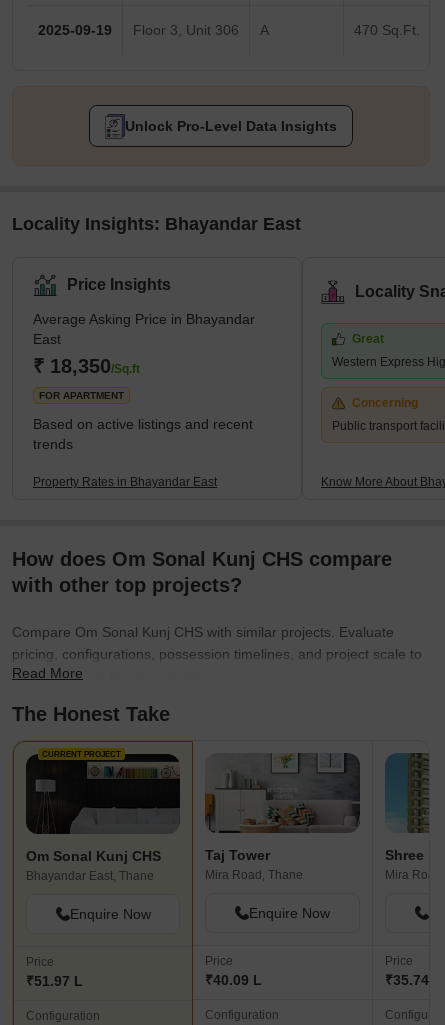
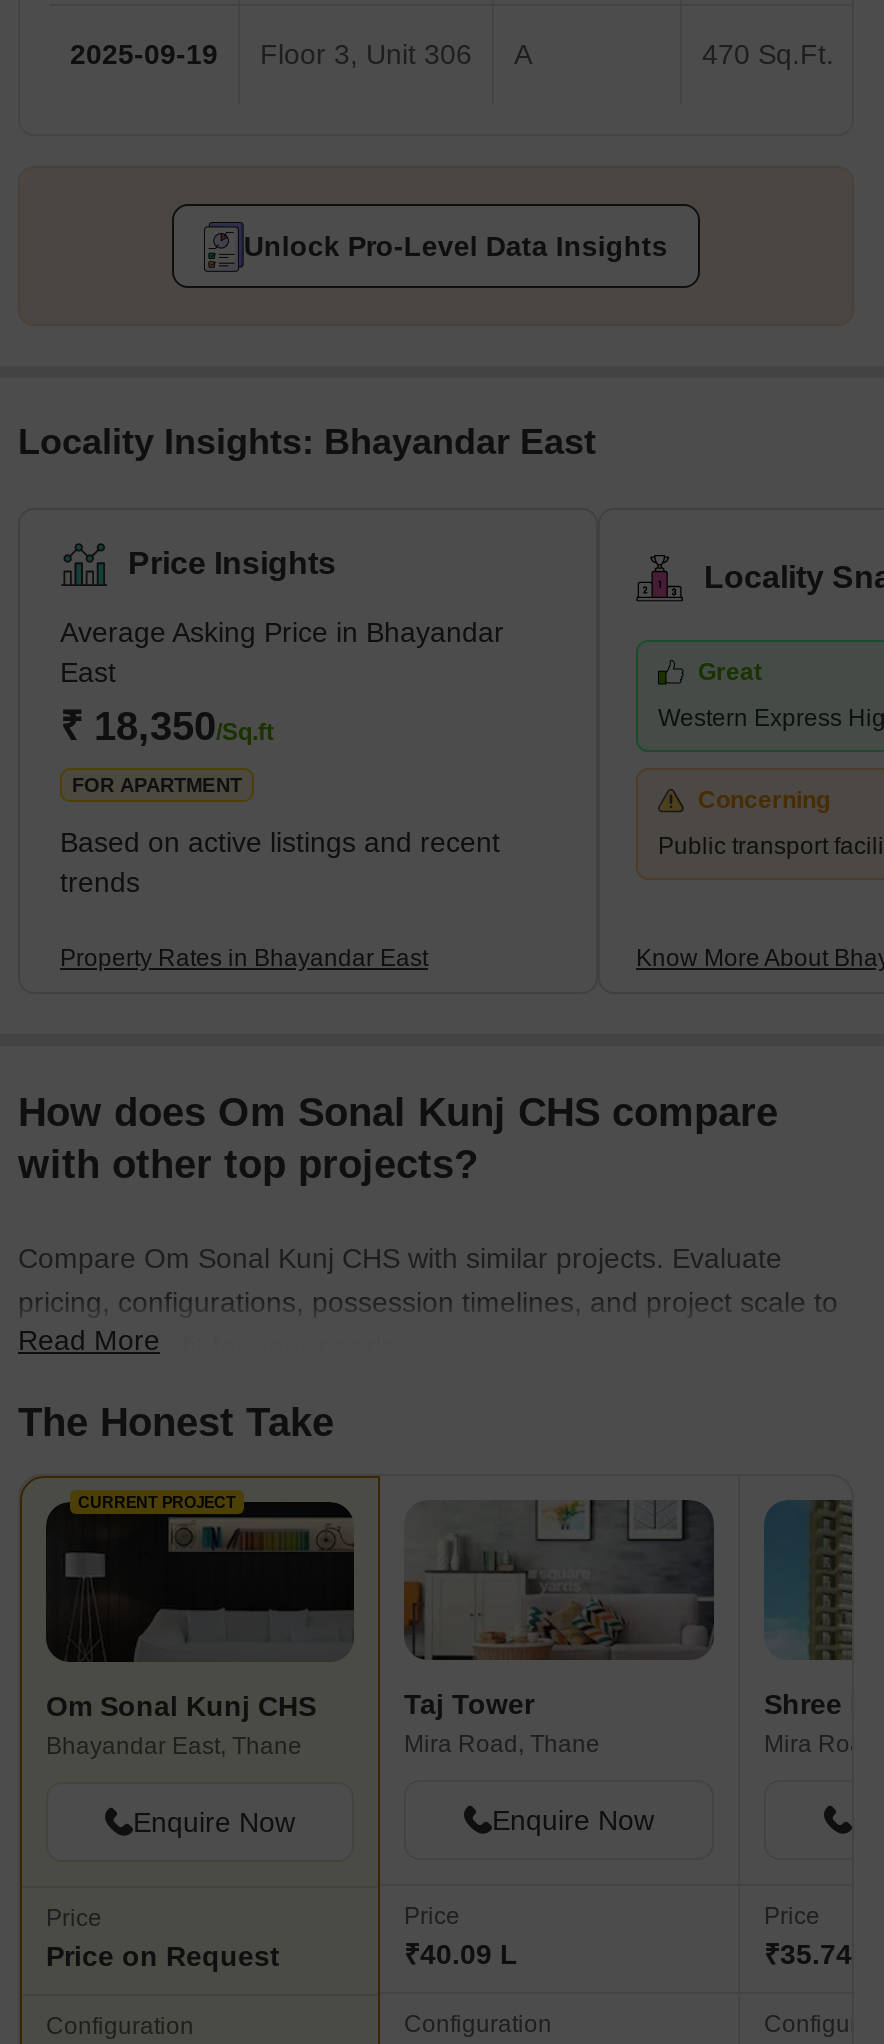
- ₹51.97 L
+ Price on Request
